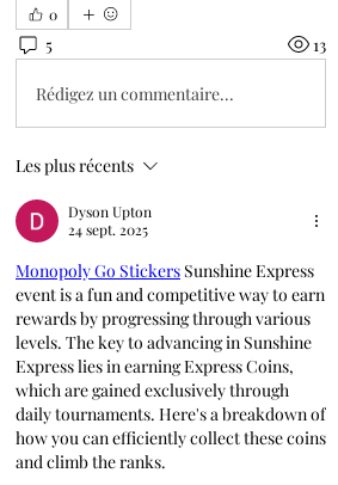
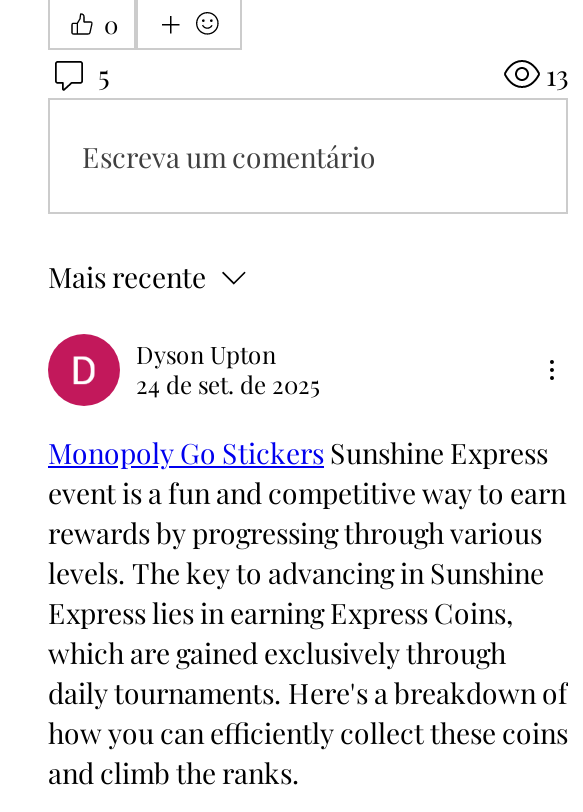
- Rédigez un commentaire...
+ Escreva um comentário

- Les plus récents
+ Mais recente

- 24 sept. 2025
+ 24 de set. de 2025
